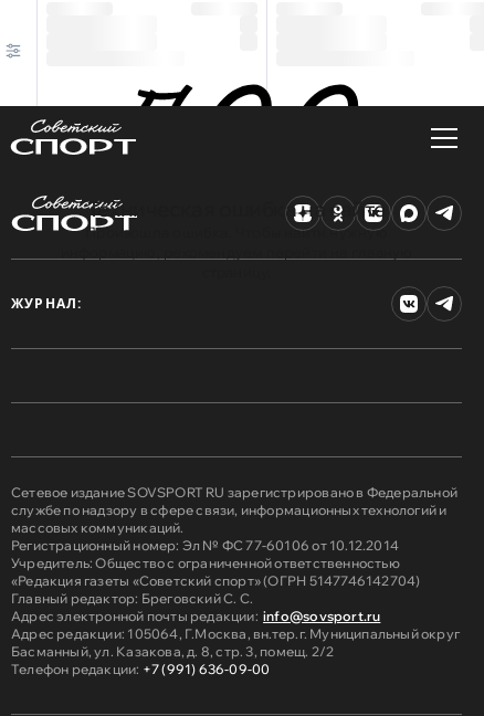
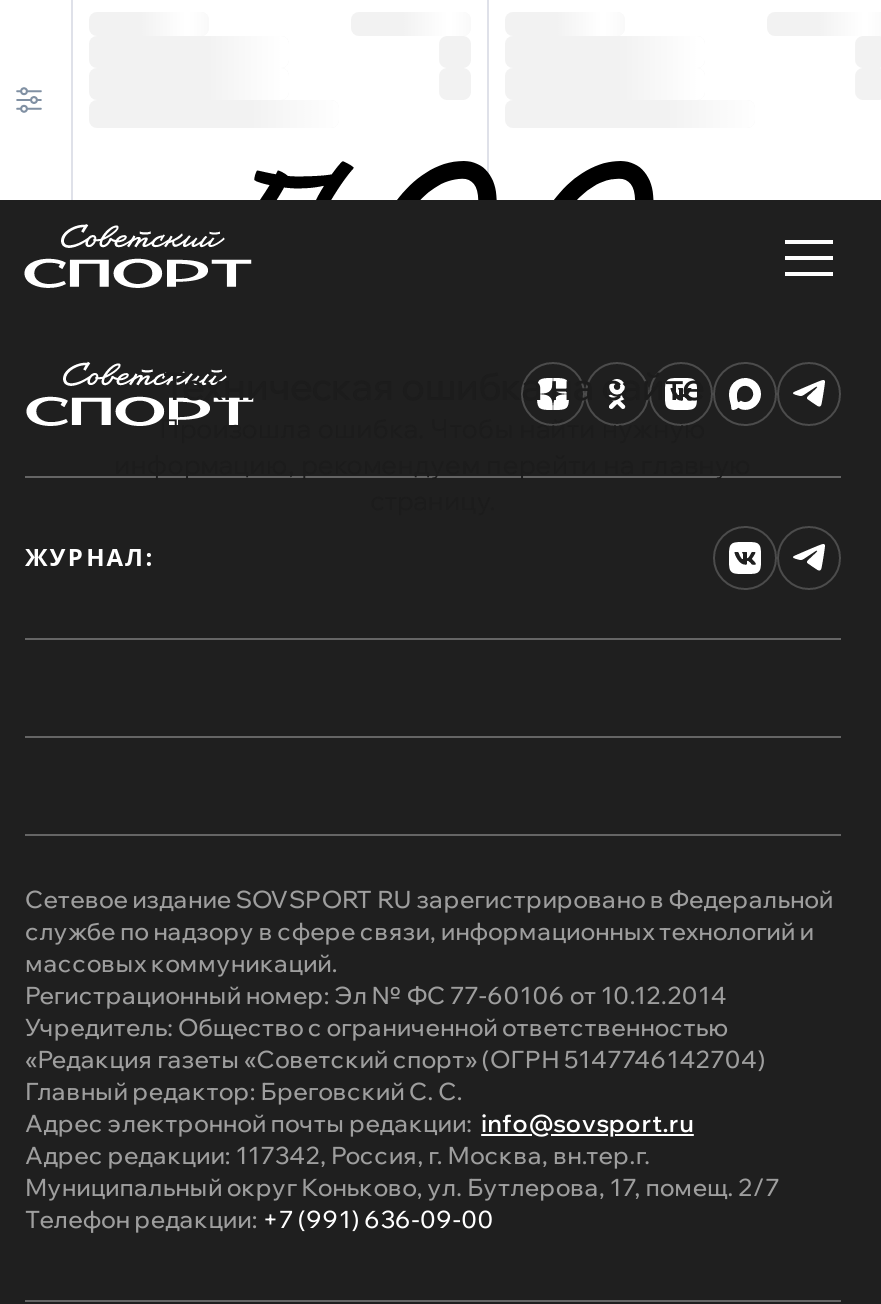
- Адрес редакции: 105064, Г.Москва, вн.тер.г. Муниципальный округ
- Басманный, ул. Казакова, д. 8, стр. 3, помещ. 2/2
+ Адрес редакции: 117342, Россия, г. Москва, вн.тер.г.
+ Муниципальный округ Коньково, ул. Бутлерова, 17, помещ. 2/7
